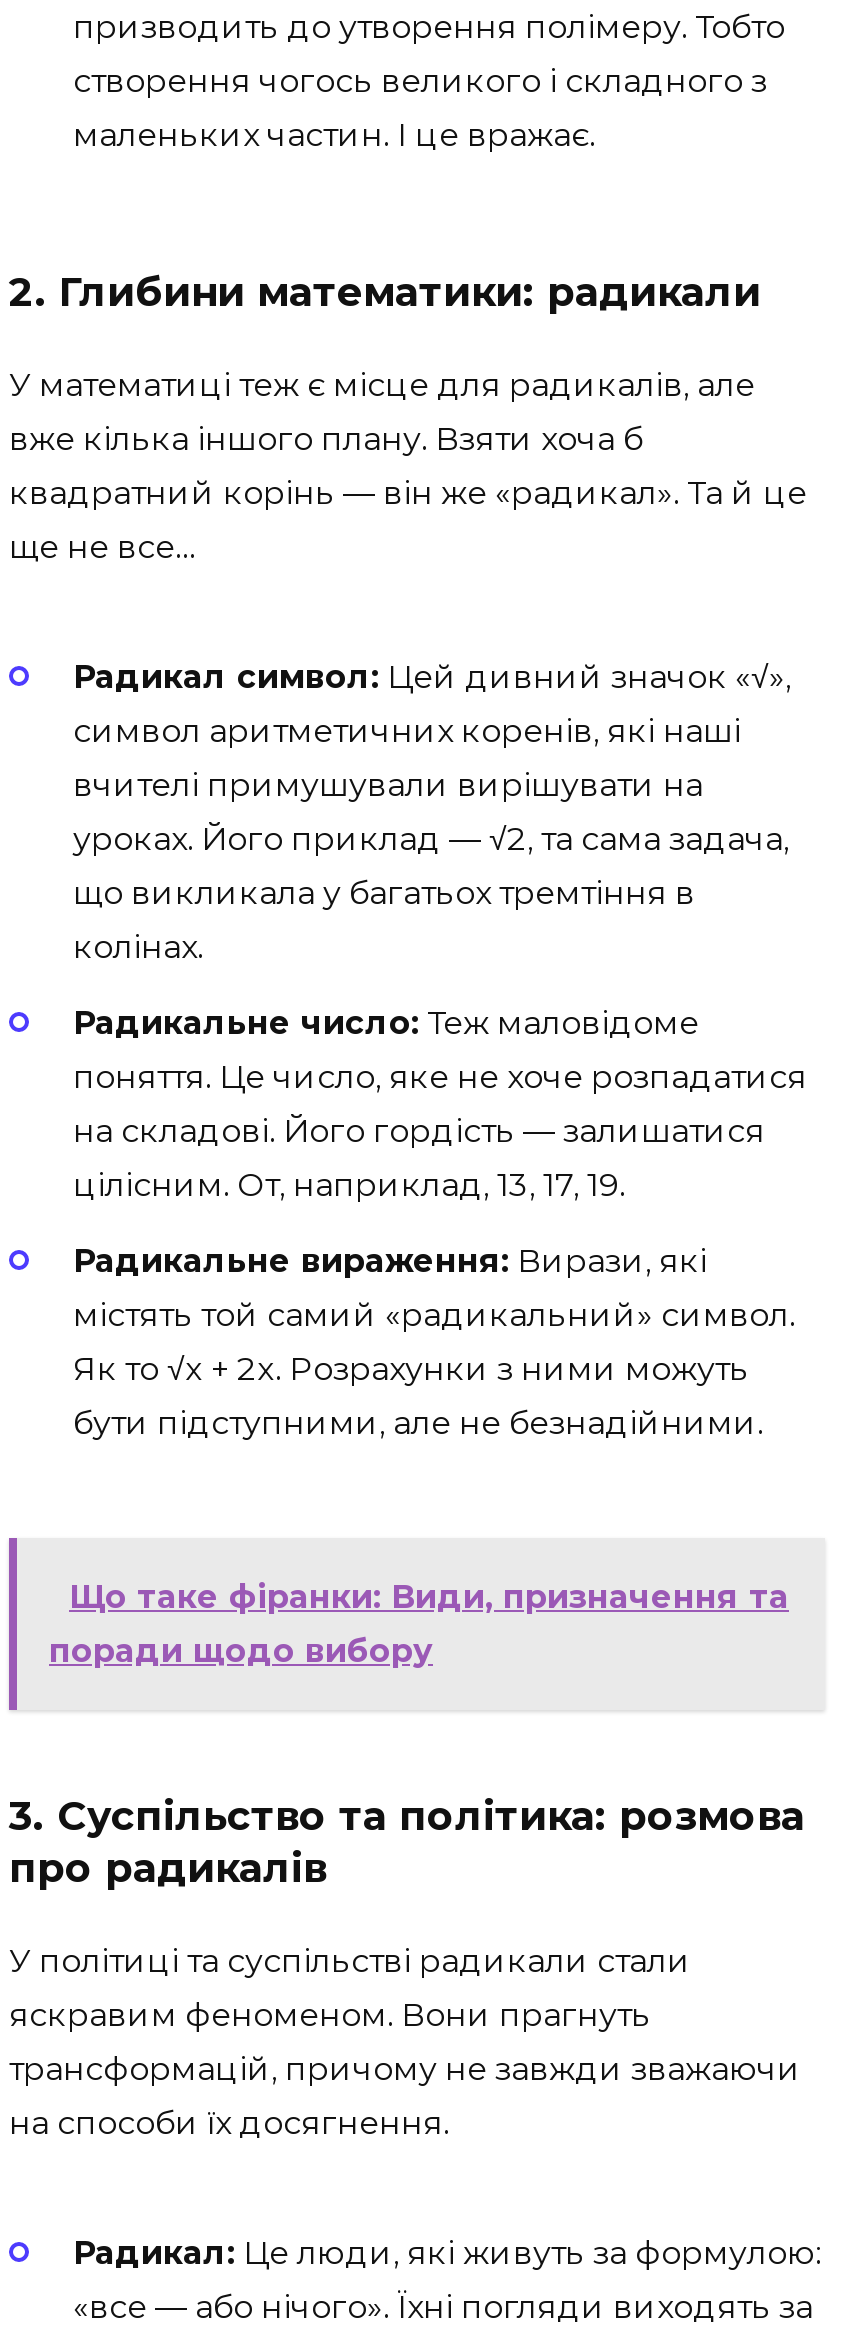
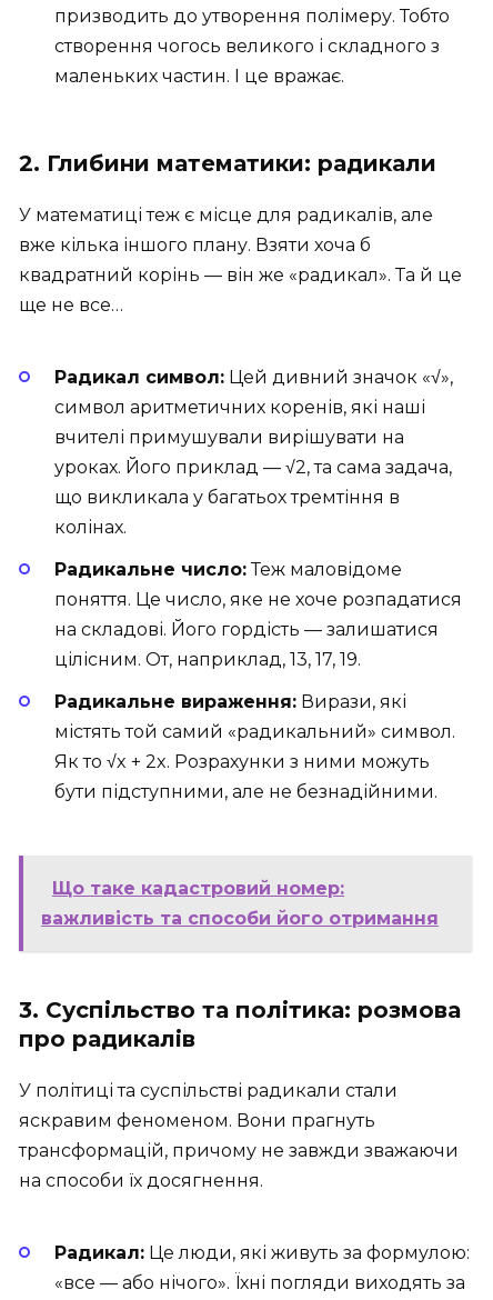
- Що таке фіранки: Види, призначення та
- поради щодо вибору
+ Що таке кадастровий номер:
+ важливість та способи його отримання
